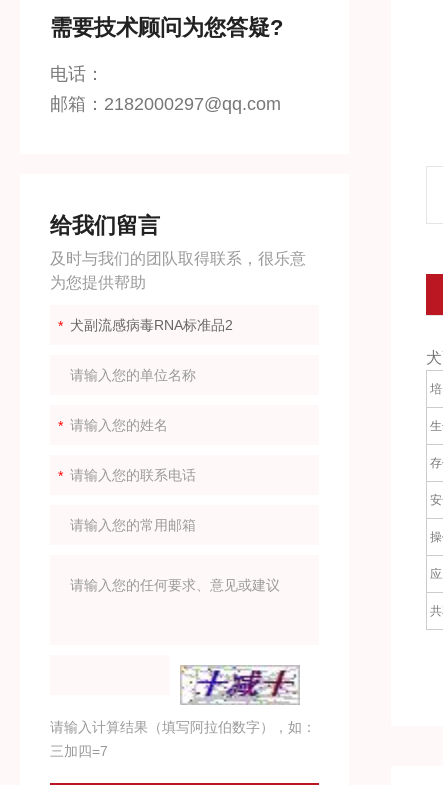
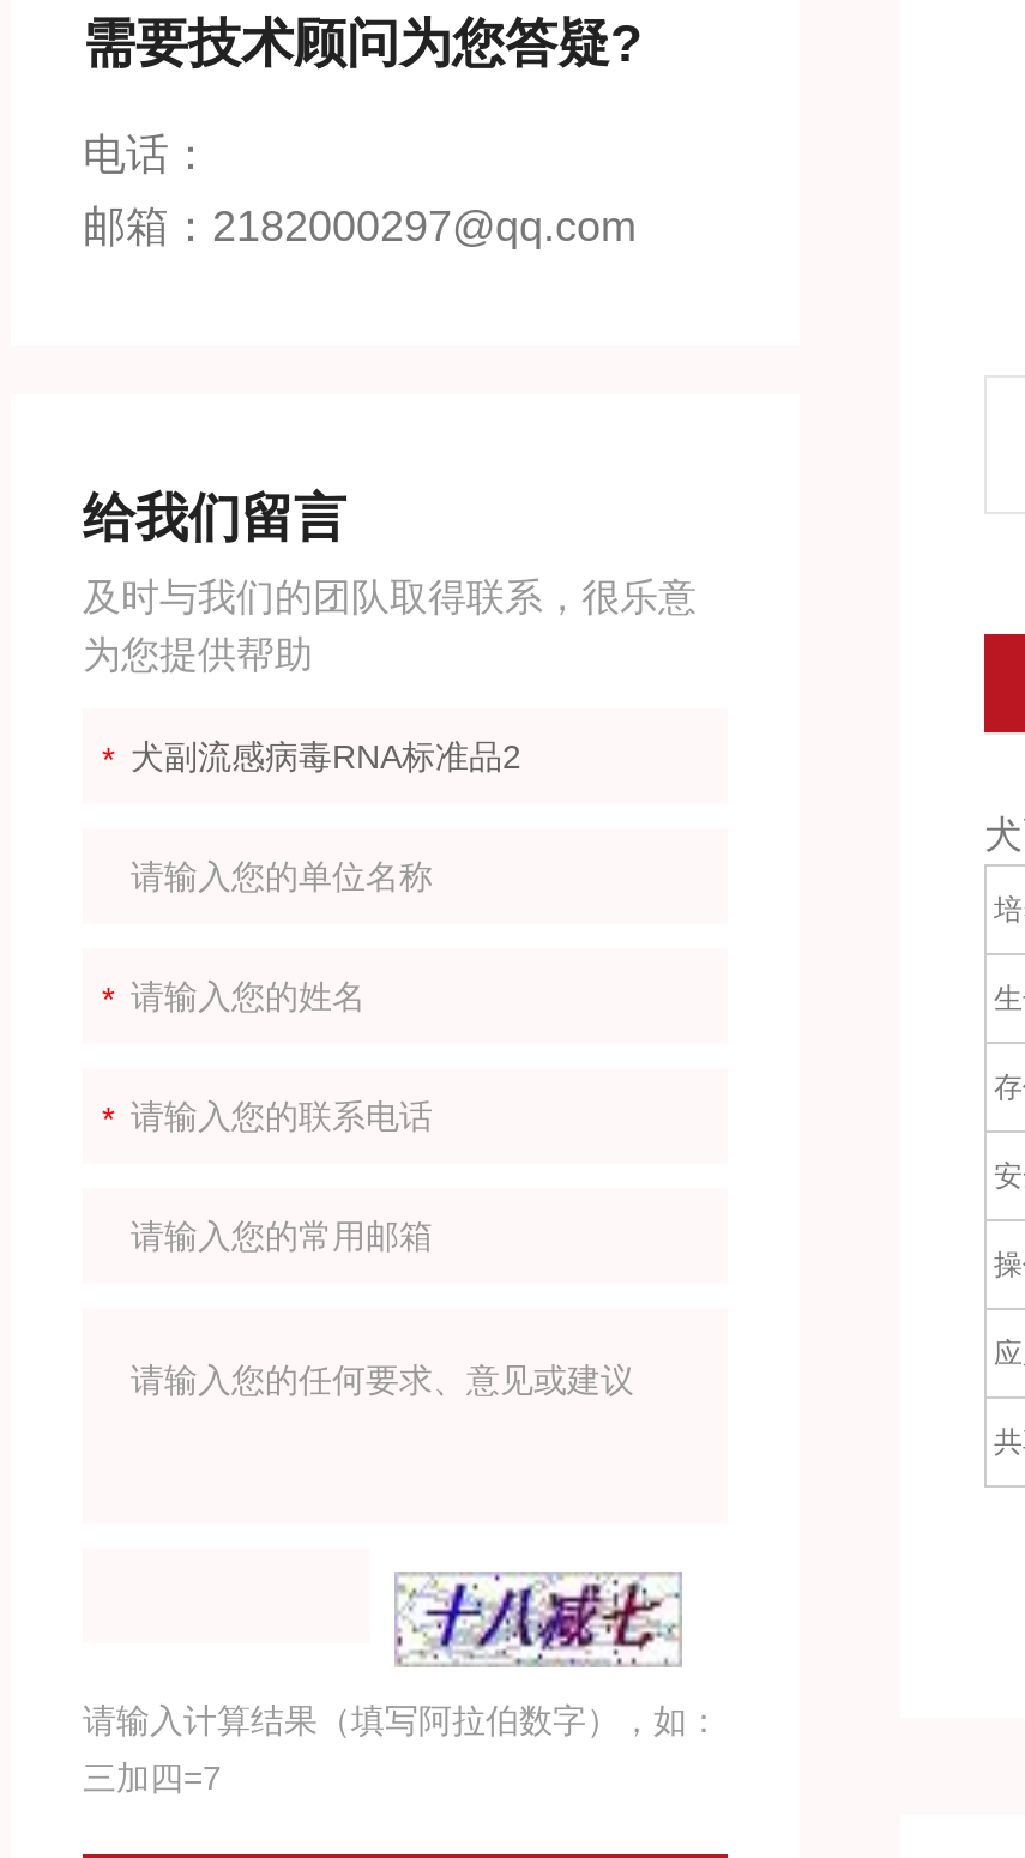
- [image]
+ [image]
